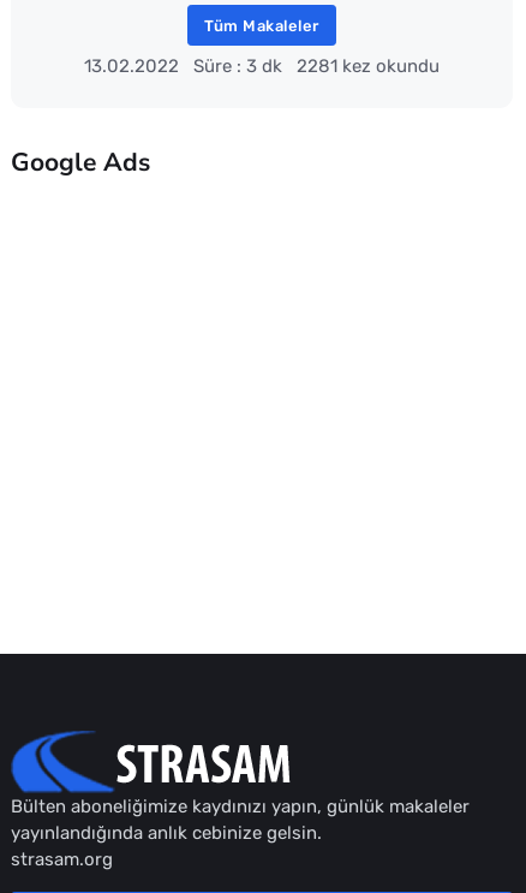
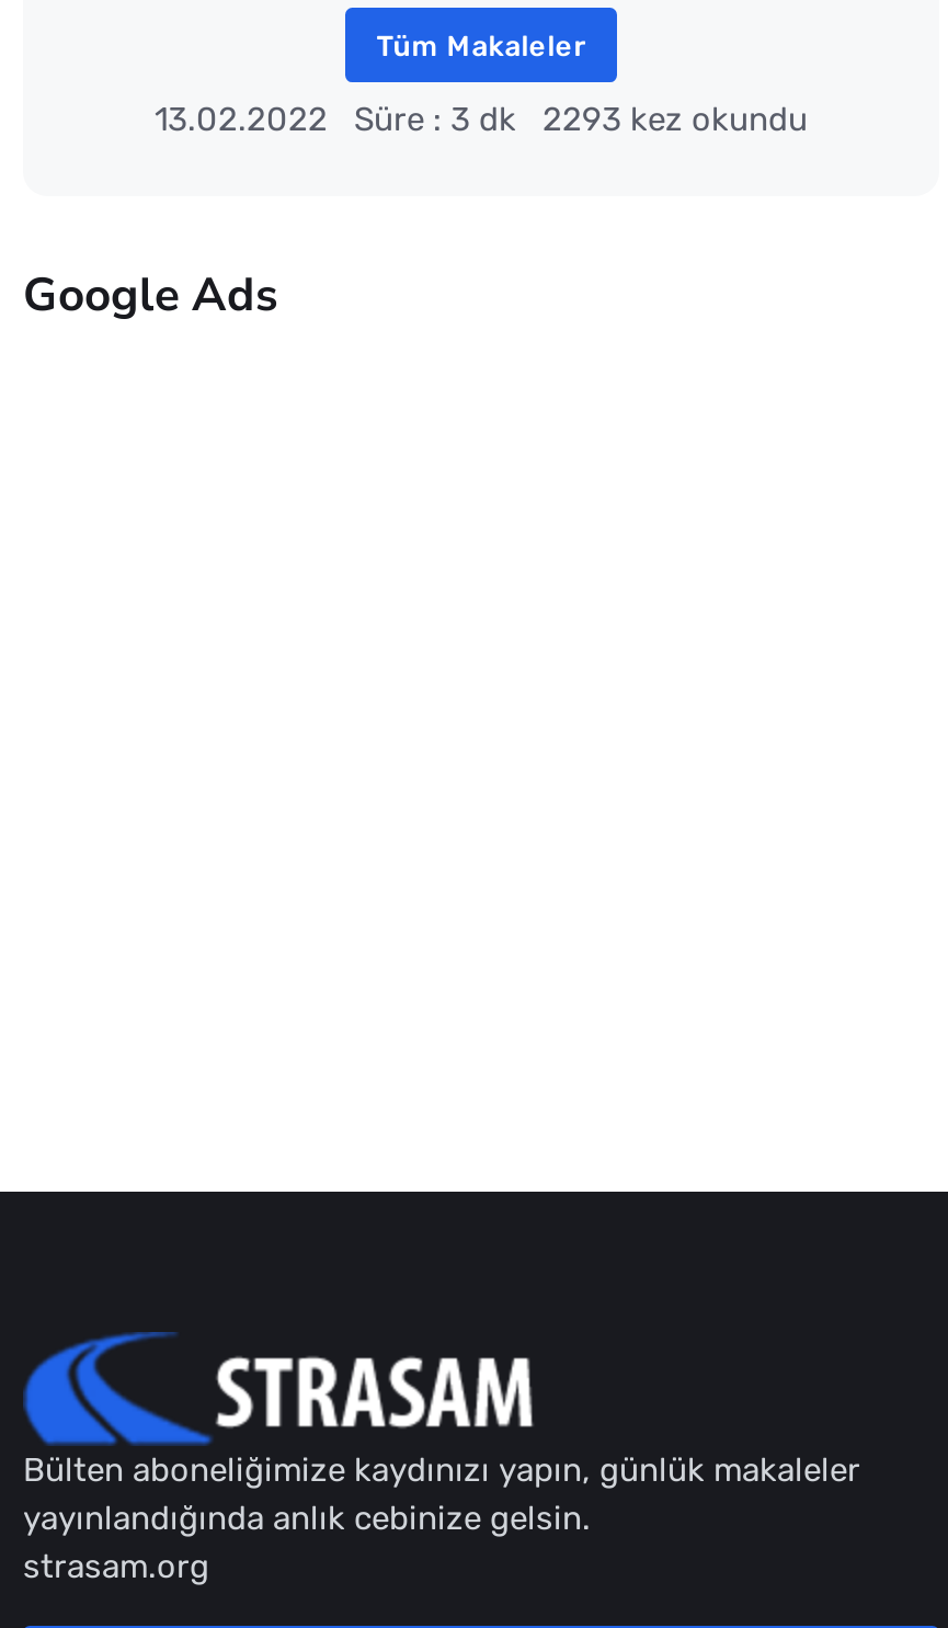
- 13.02.2022 Süre : 3 dk 2281 kez okundu
+ 13.02.2022 Süre : 3 dk 2293 kez okundu
